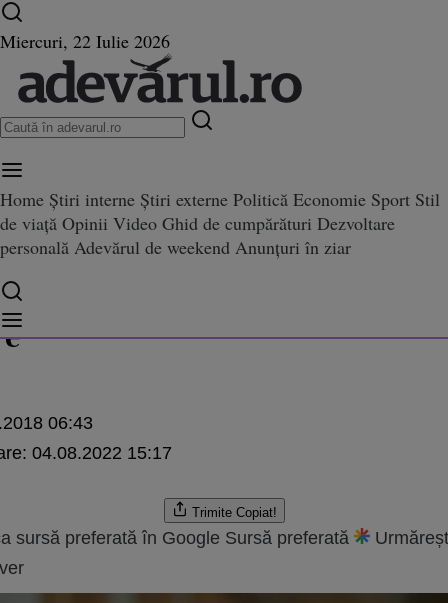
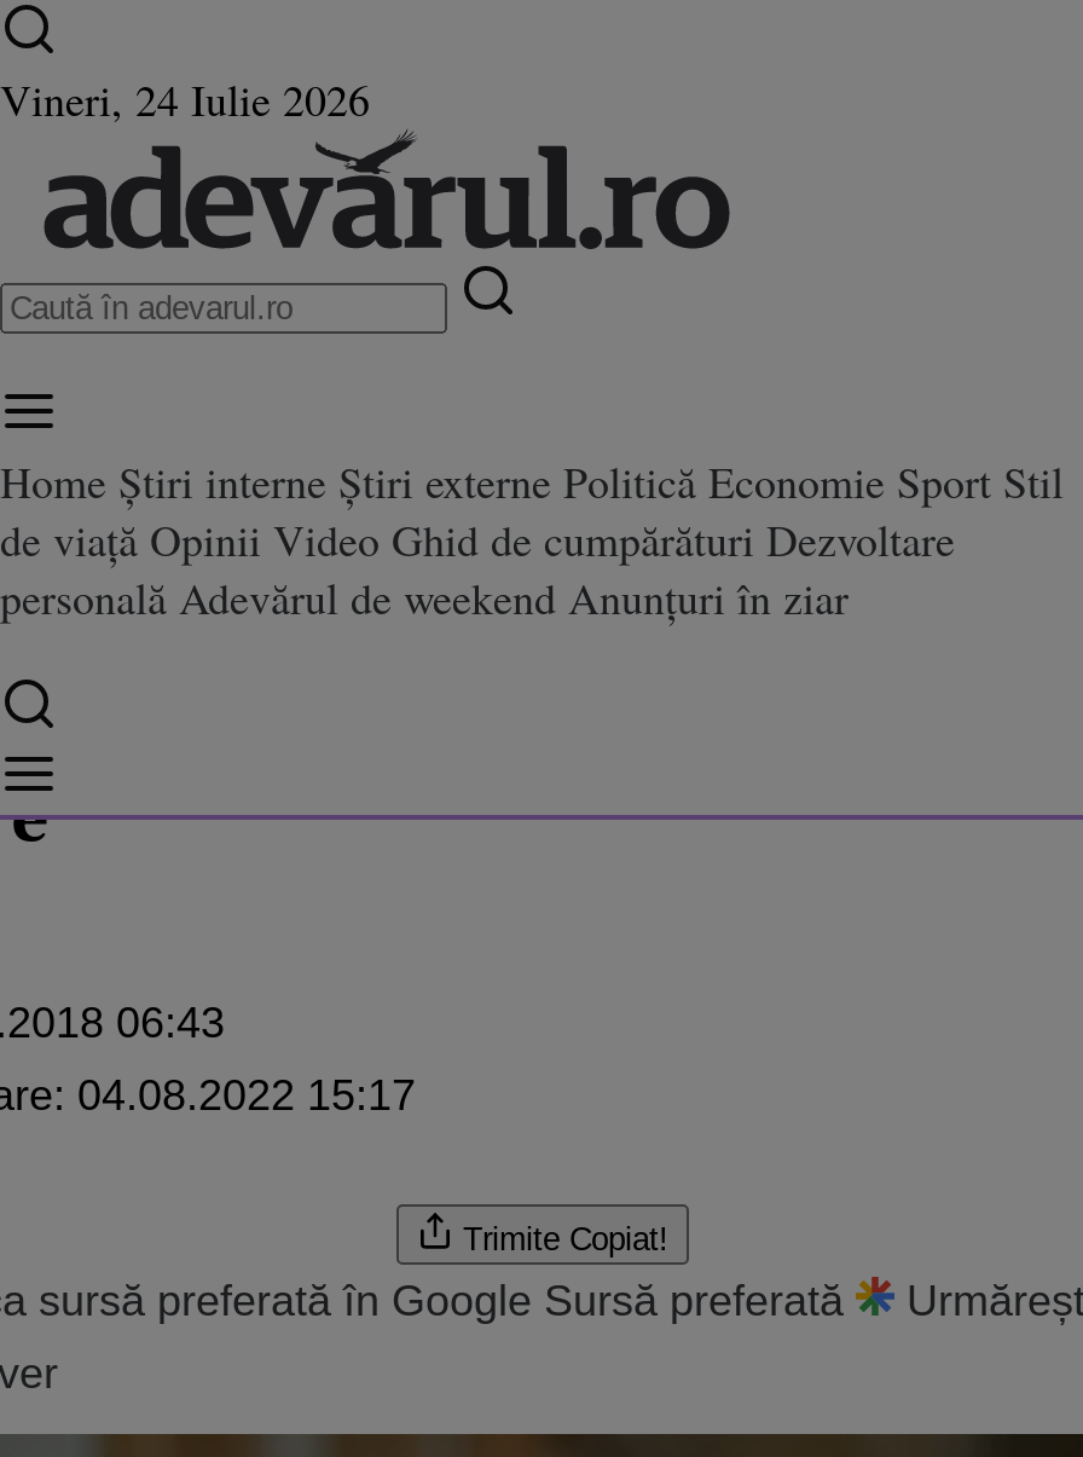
- Miercuri, 22 Iulie 2026
+ Vineri, 24 Iulie 2026
